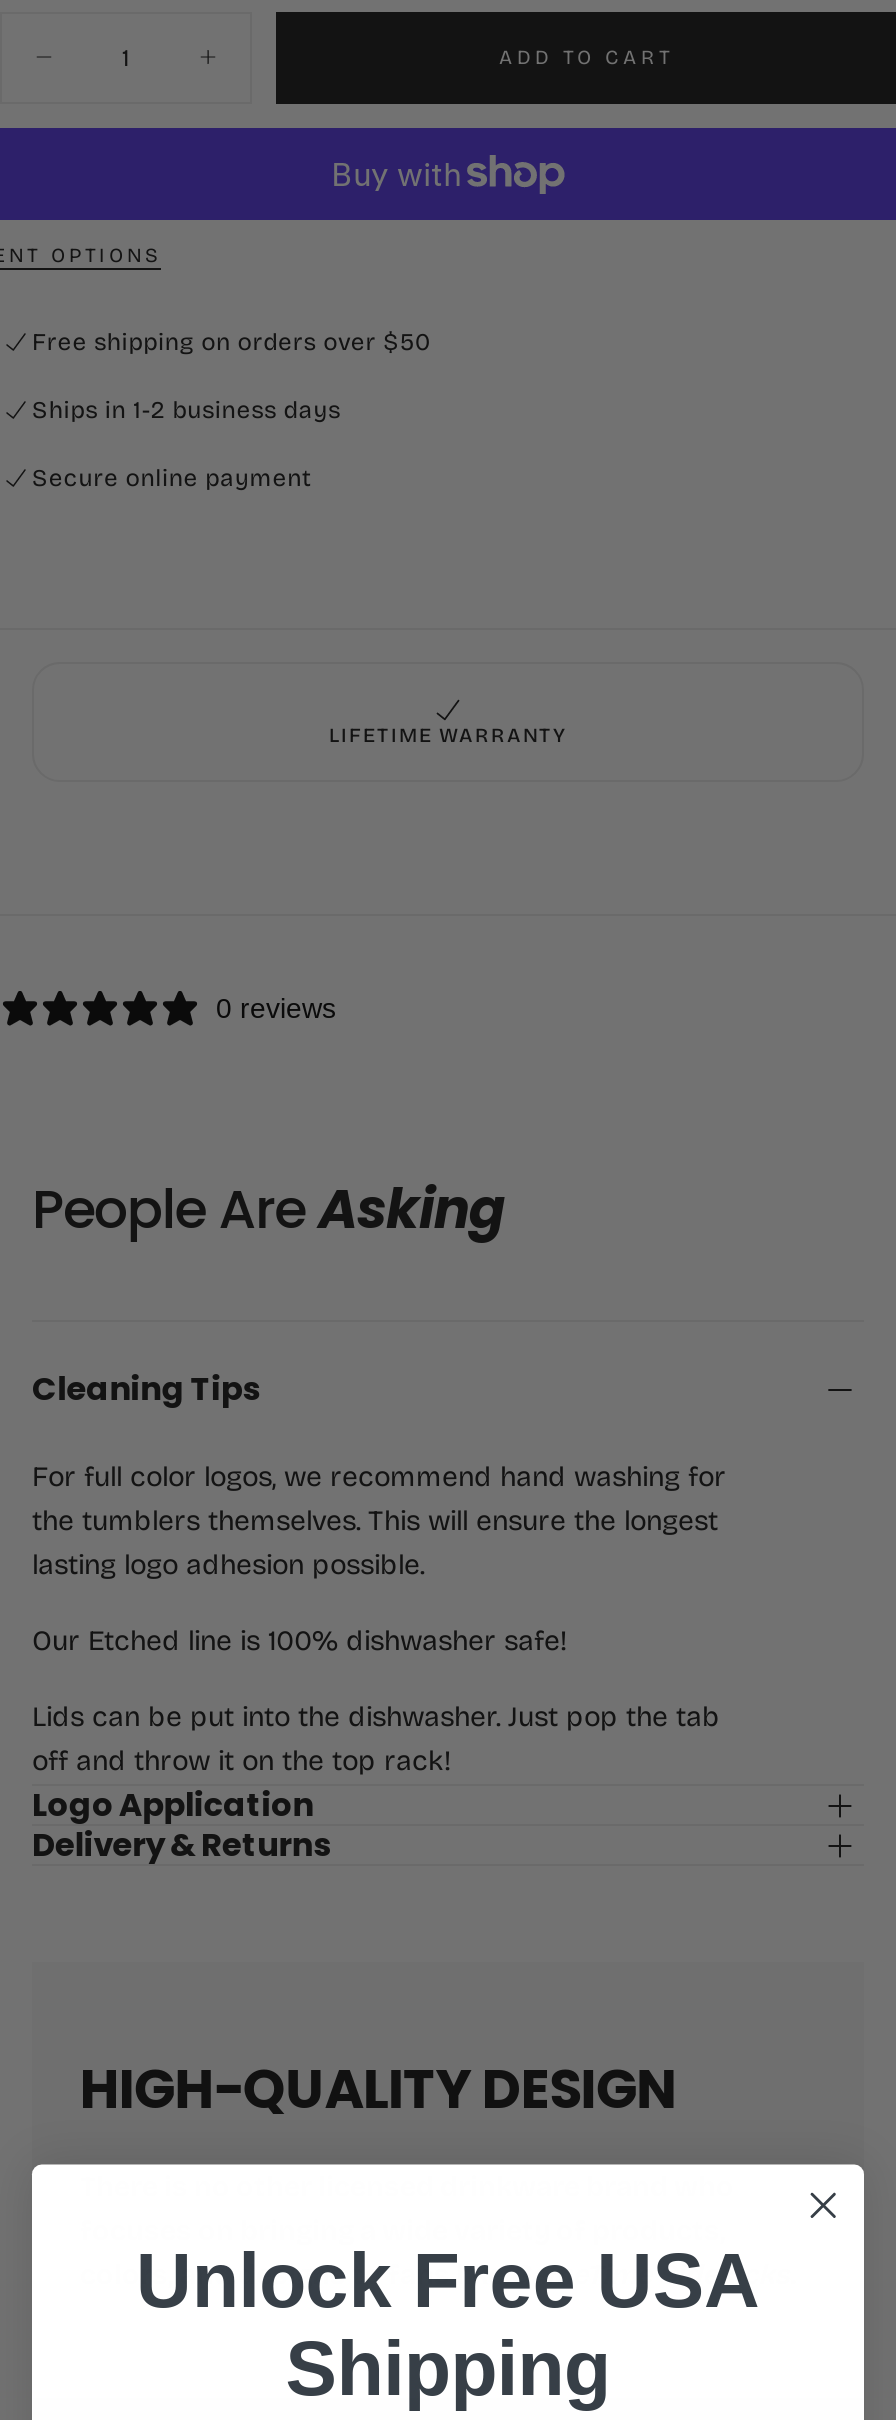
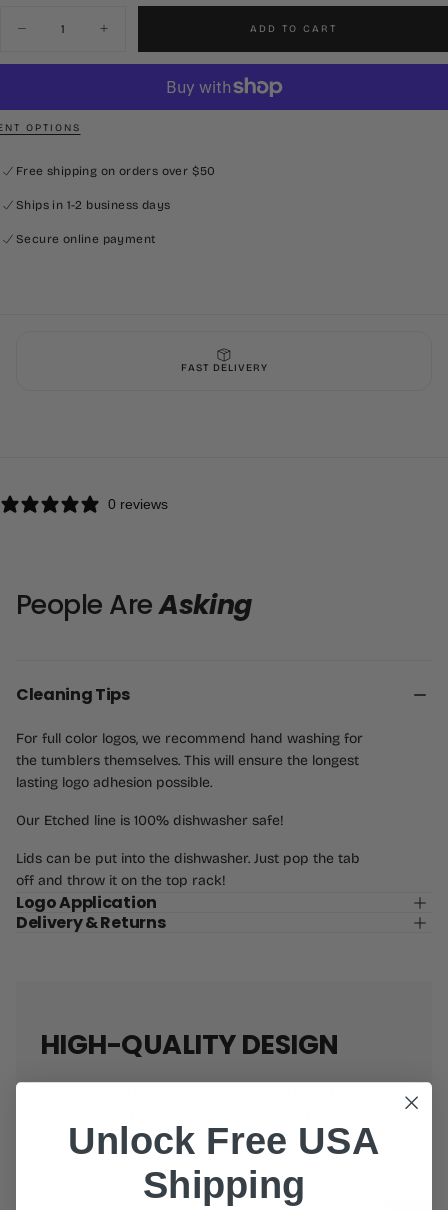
- LIFETIME WARRANTY
+ FAST DELIVERY
